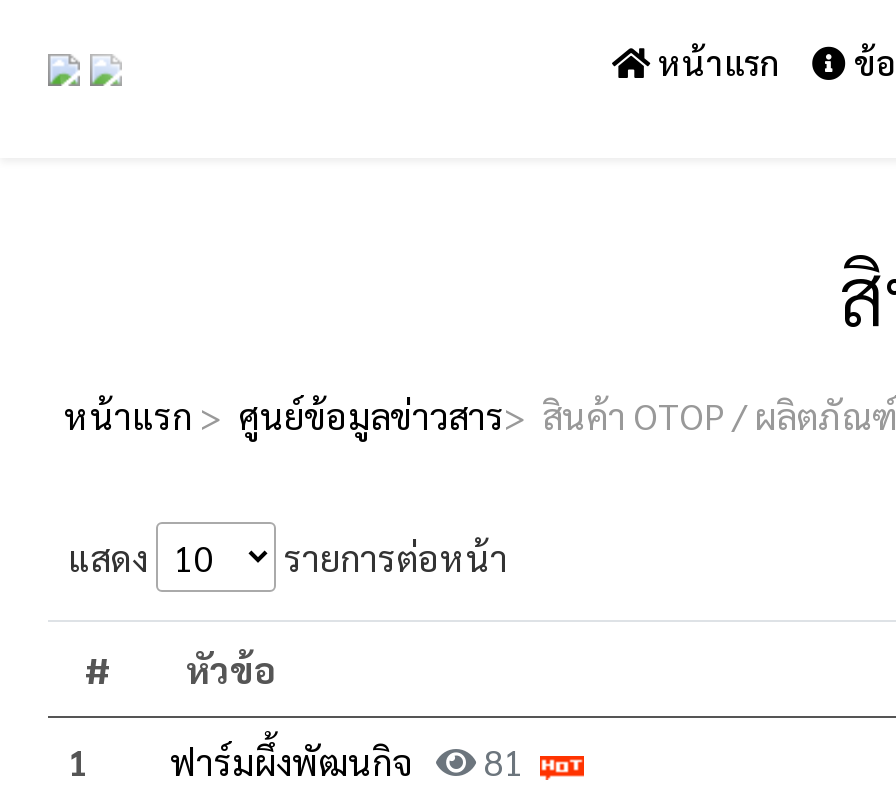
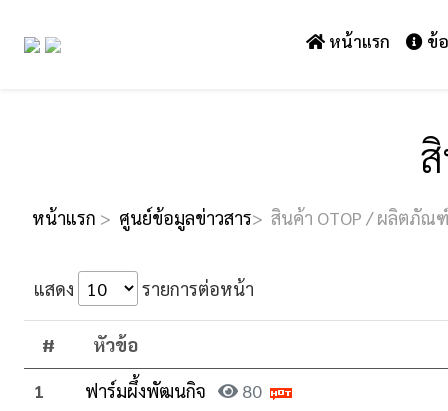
- 1 ฟาร์มผึ้งพัฒนกิจ 81
+ 1 ฟาร์มผึ้งพัฒนกิจ 80
